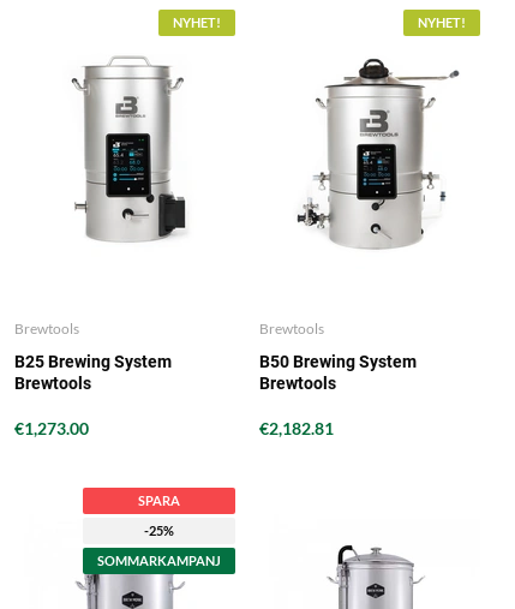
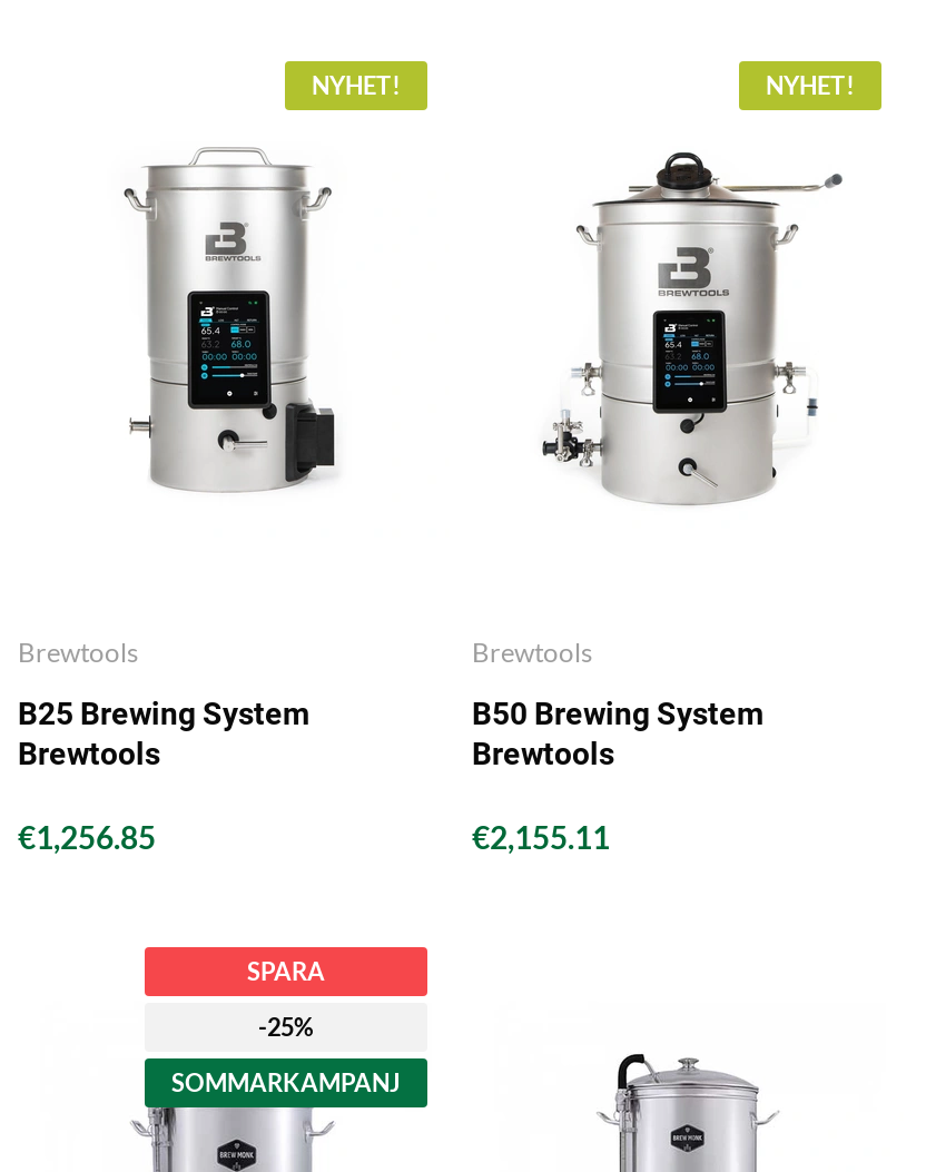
- €1,273.00
+ €1,256.85

- €2,182.81
+ €2,155.11
